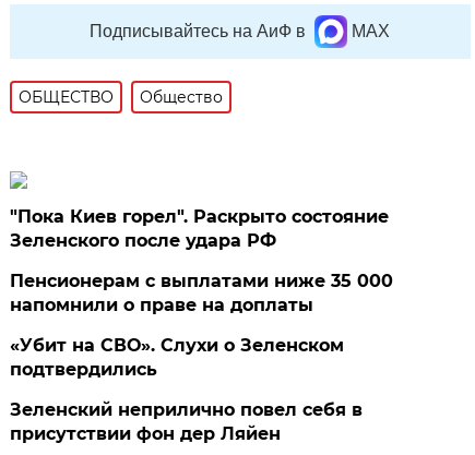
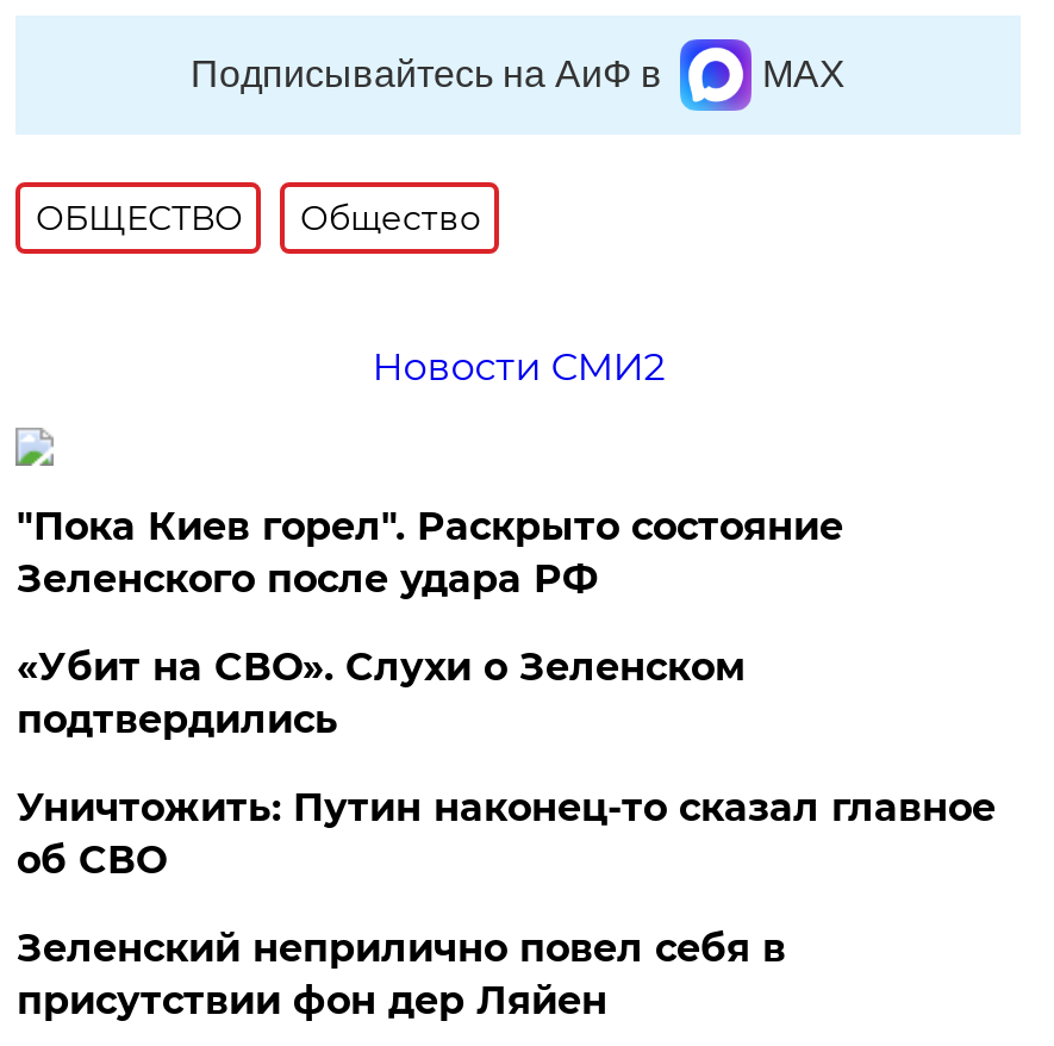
+ Новости СМИ2

- Пенсионерам с выплатами ниже 35 000
- напомнили о праве на доплаты

moved up: «Убит на СВО». Слухи о Зеленском | подтвердились

+ Уничтожить: Путин наконец-то сказал главное
+ об СВО
